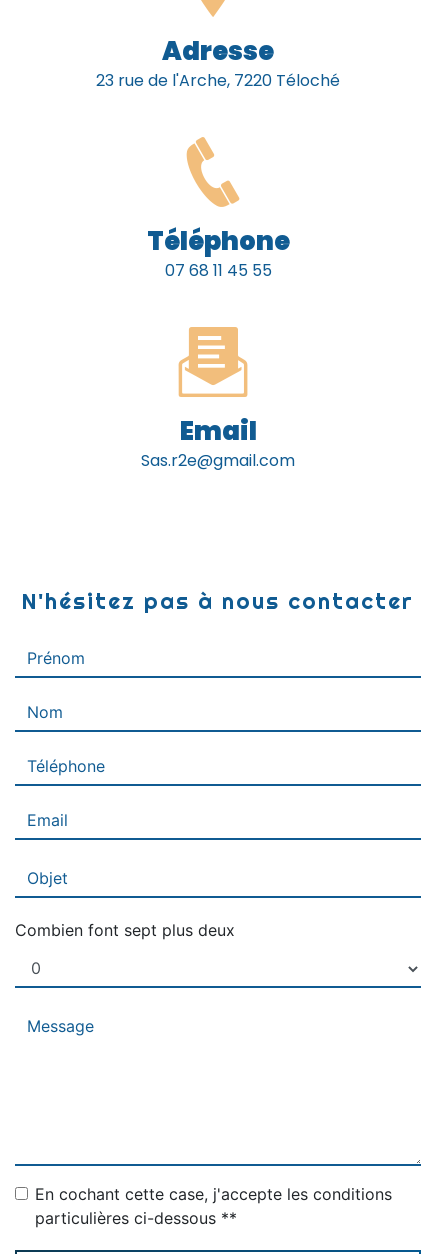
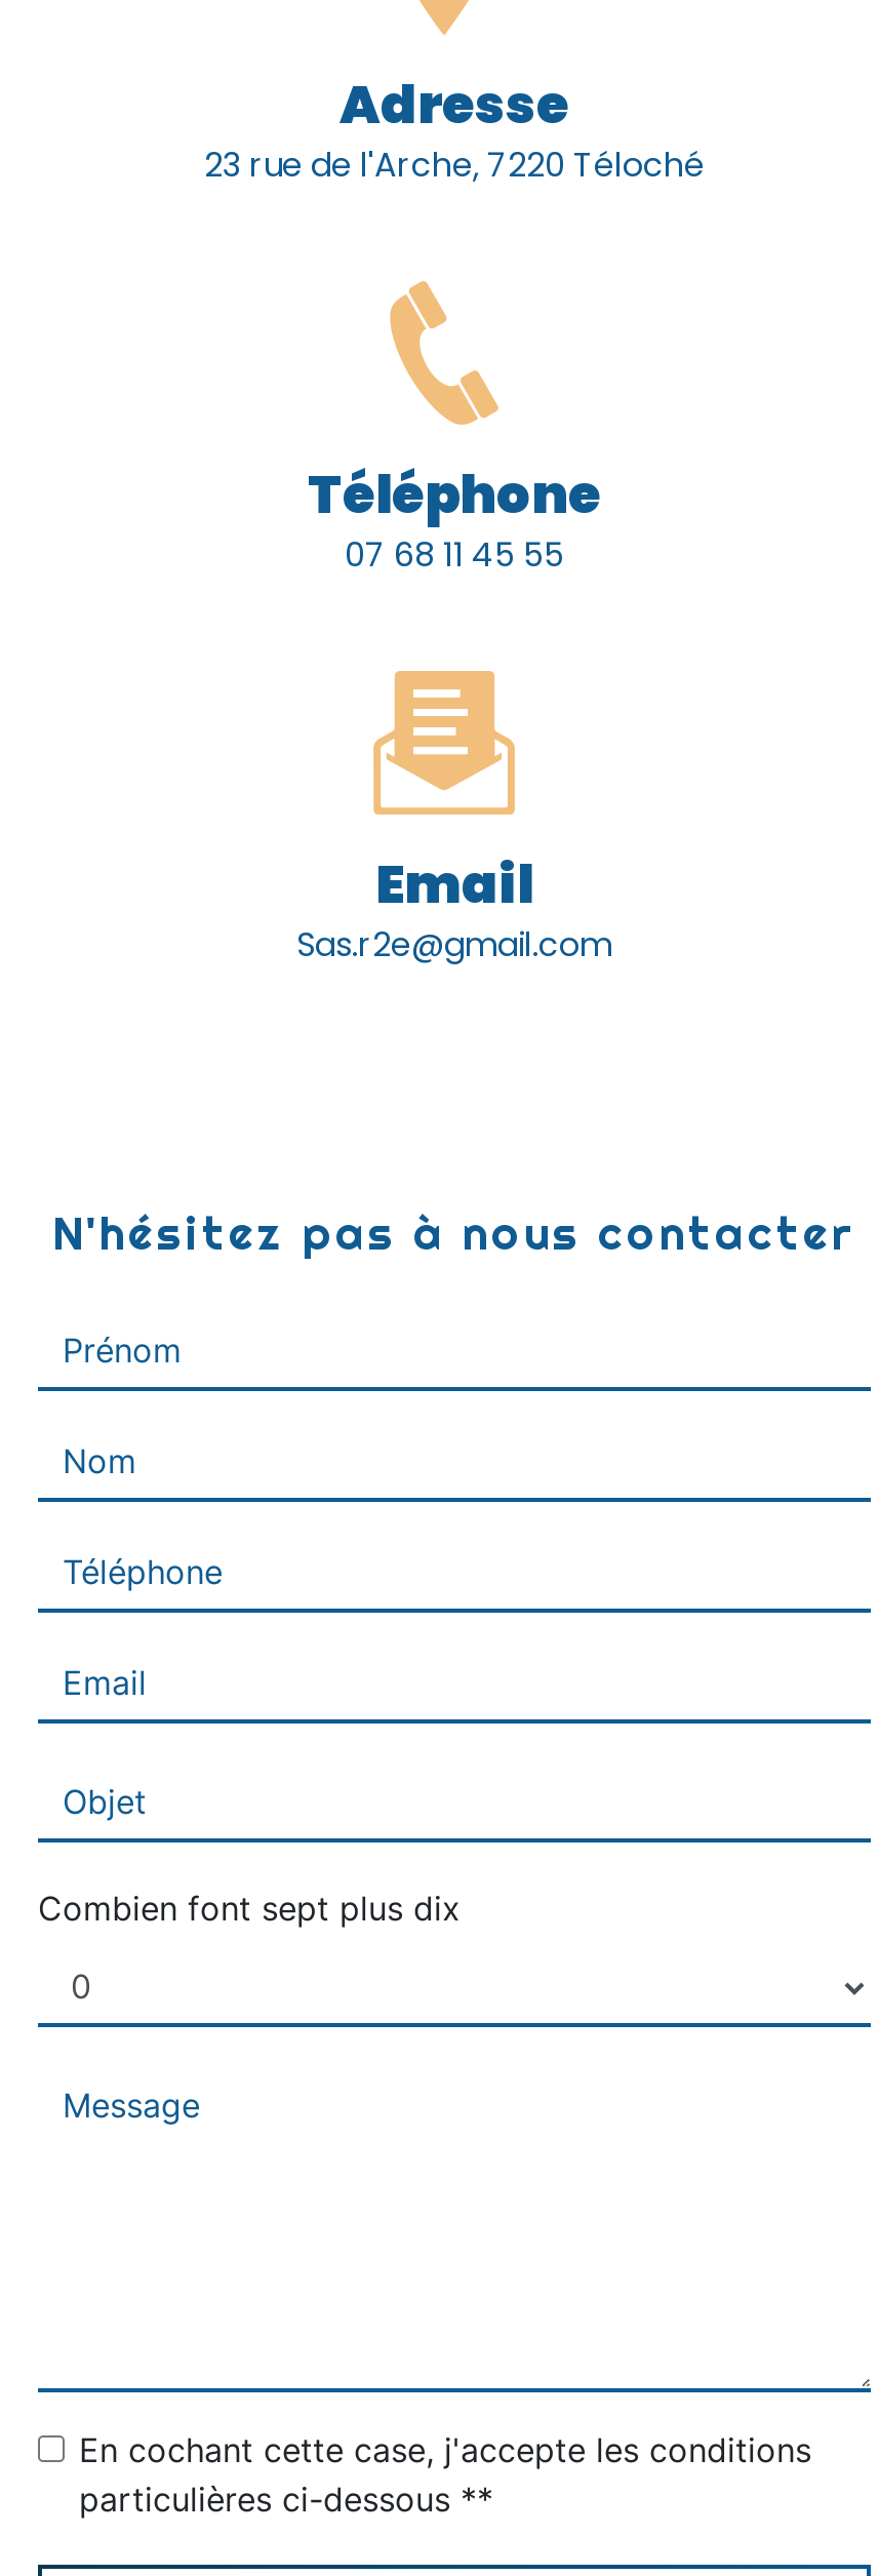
- Combien font sept plus deux
+ Combien font sept plus dix
